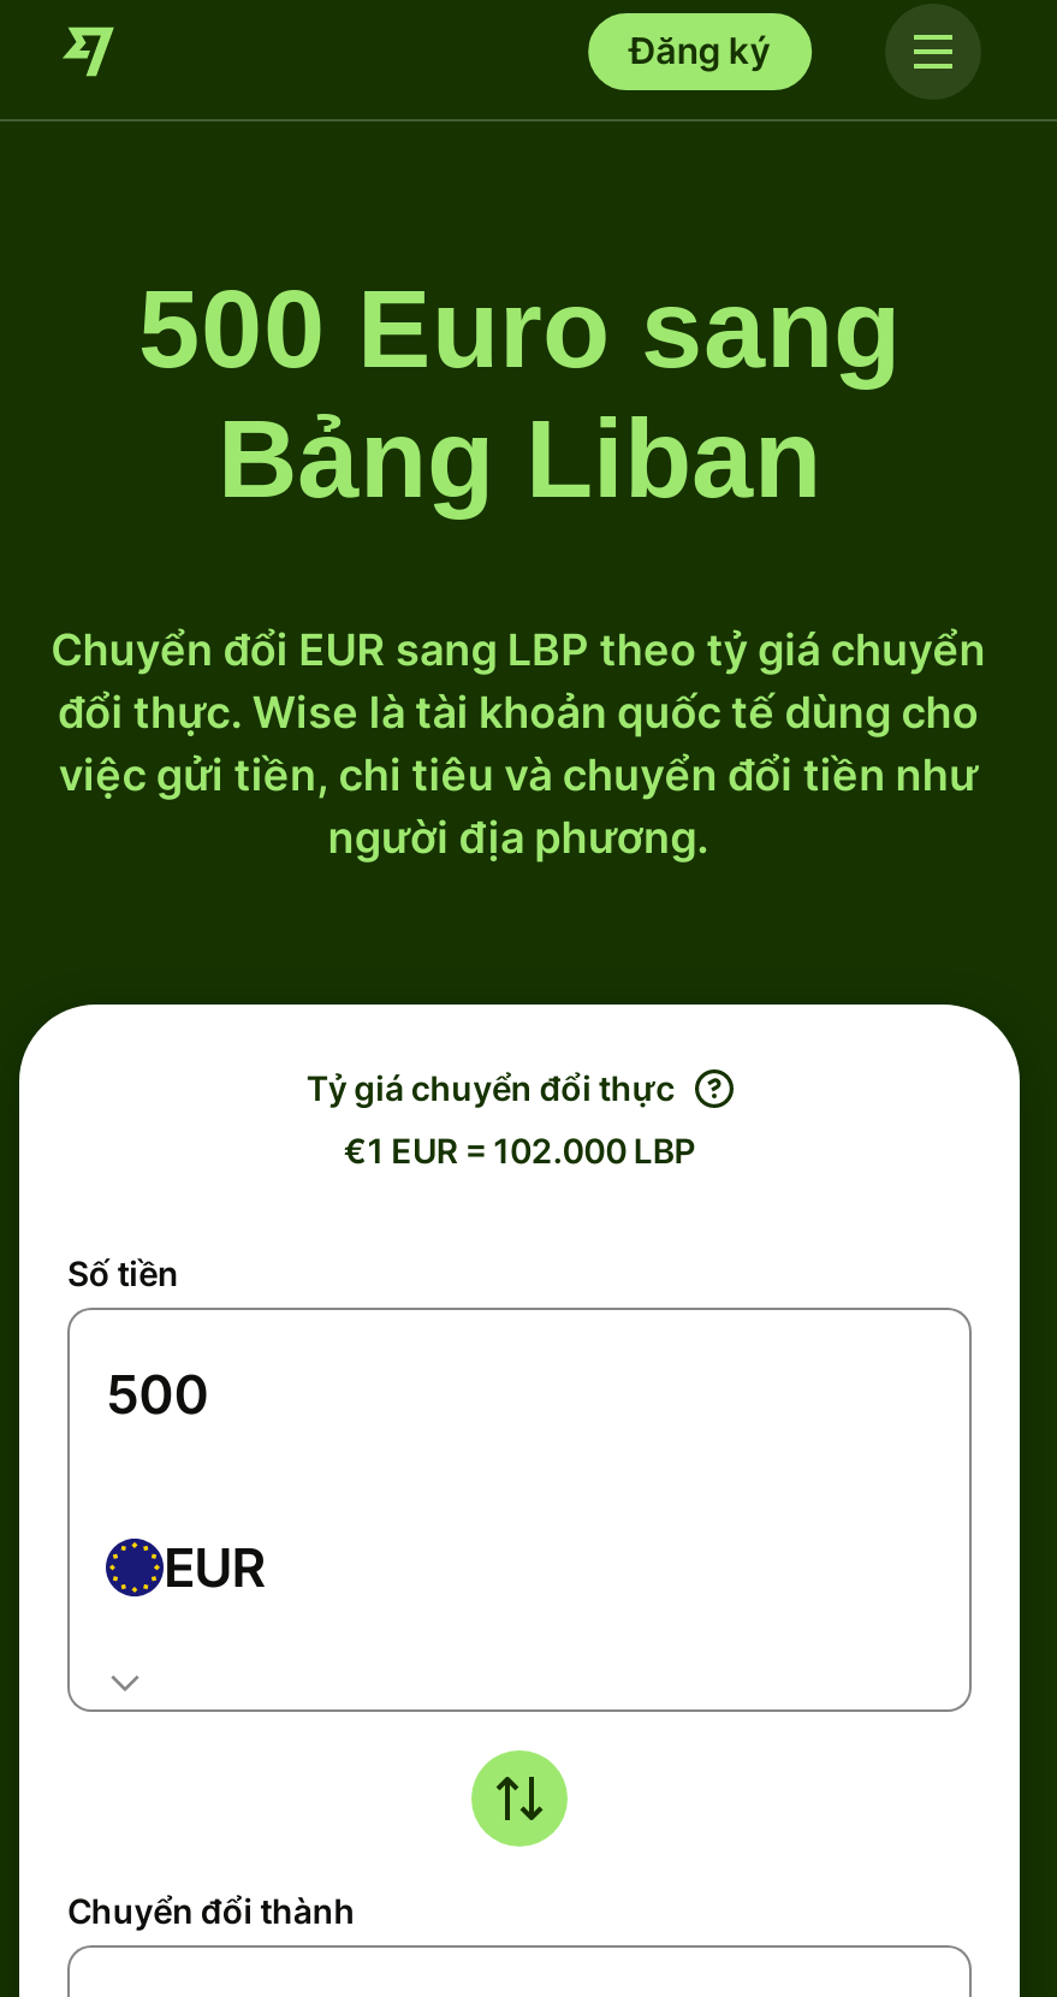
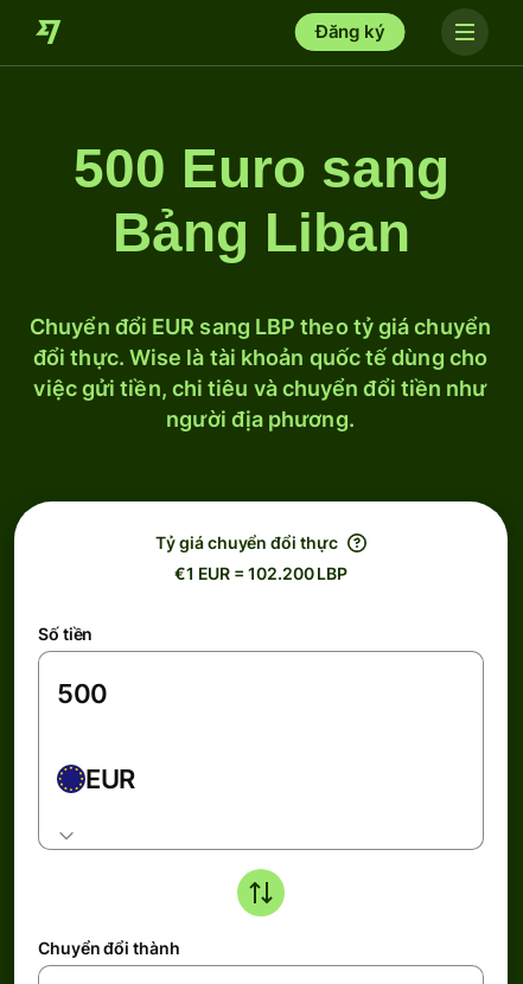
- €1 EUR = 102.000 LBP
+ €1 EUR = 102.200 LBP
